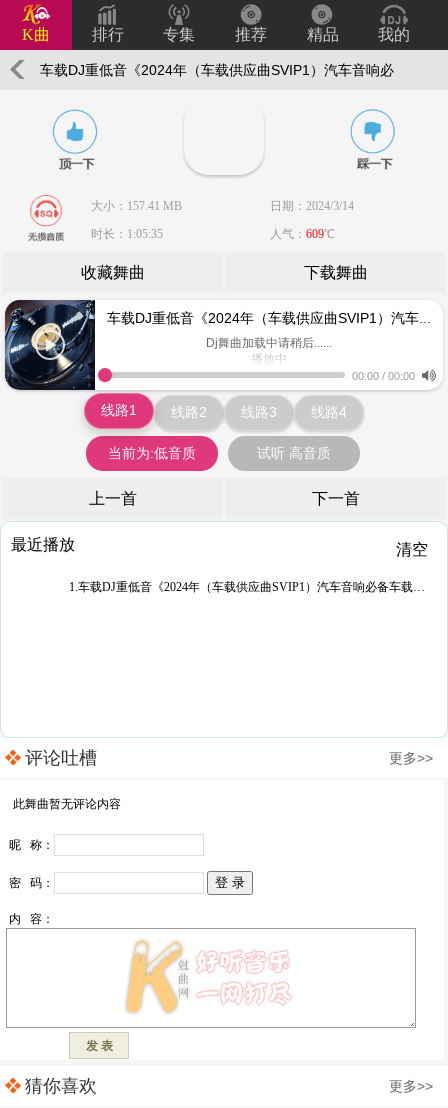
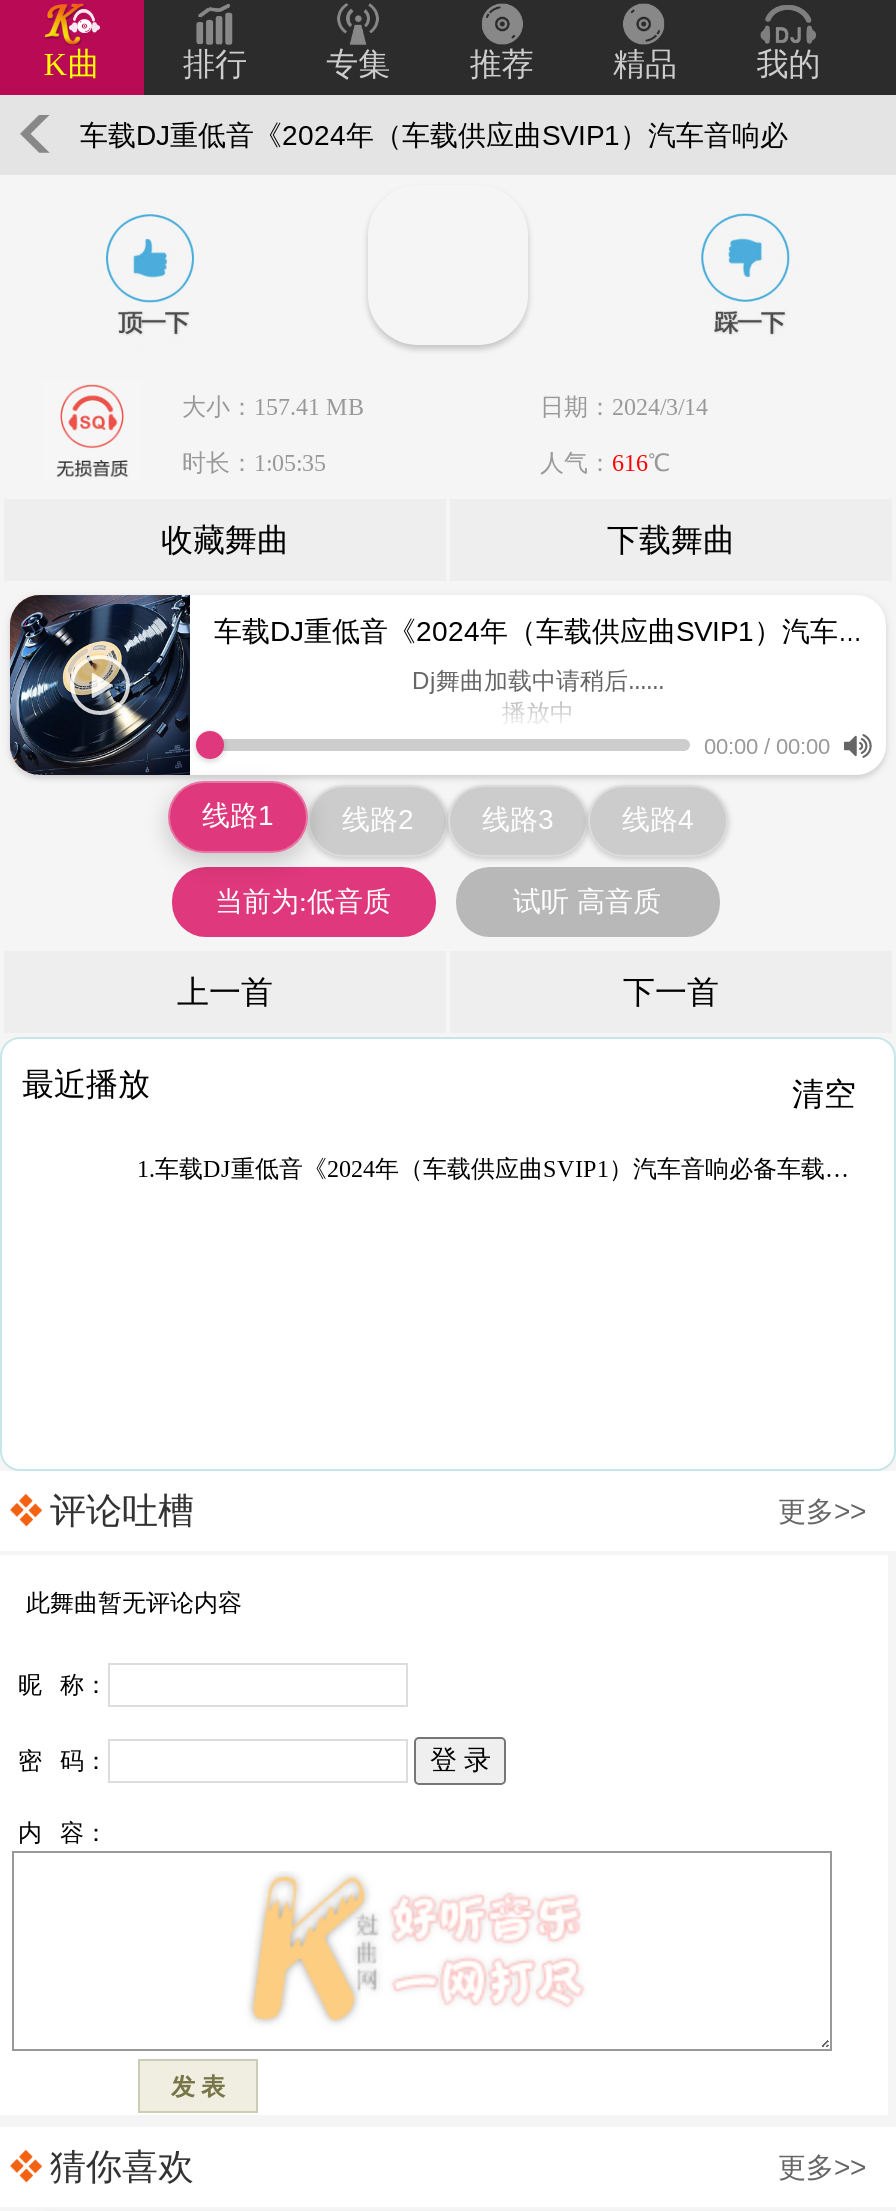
- 人气：609℃
+ 人气：616℃
